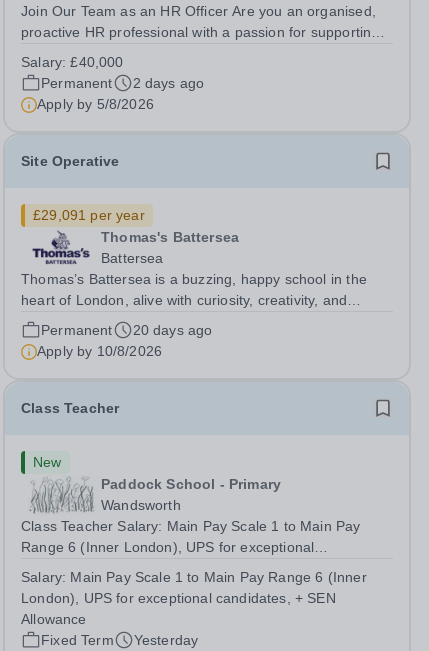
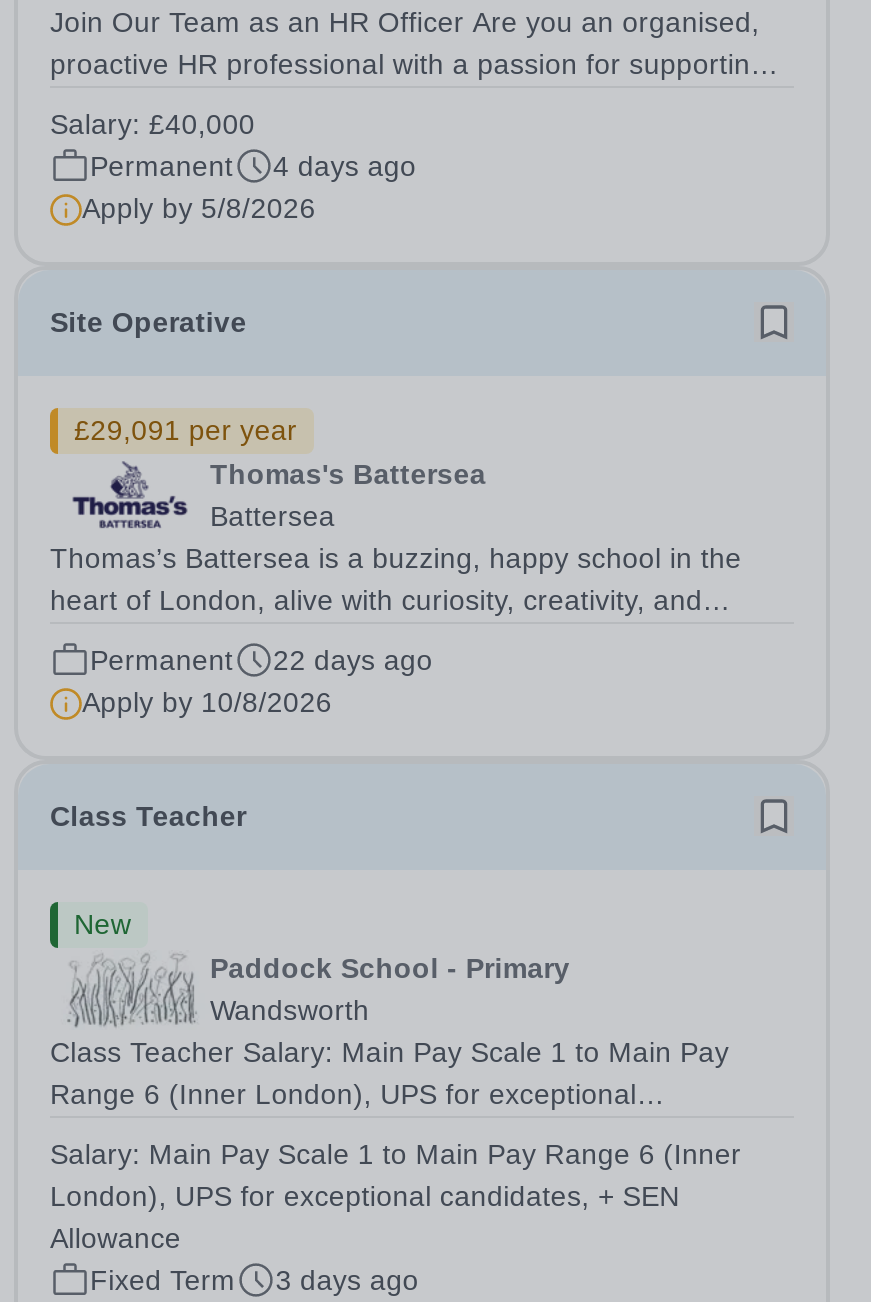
- Permanent 2 days ago
+ Permanent 4 days ago

- Permanent 20 days ago
+ Permanent 22 days ago

- Yesterday
+ 3 days ago
